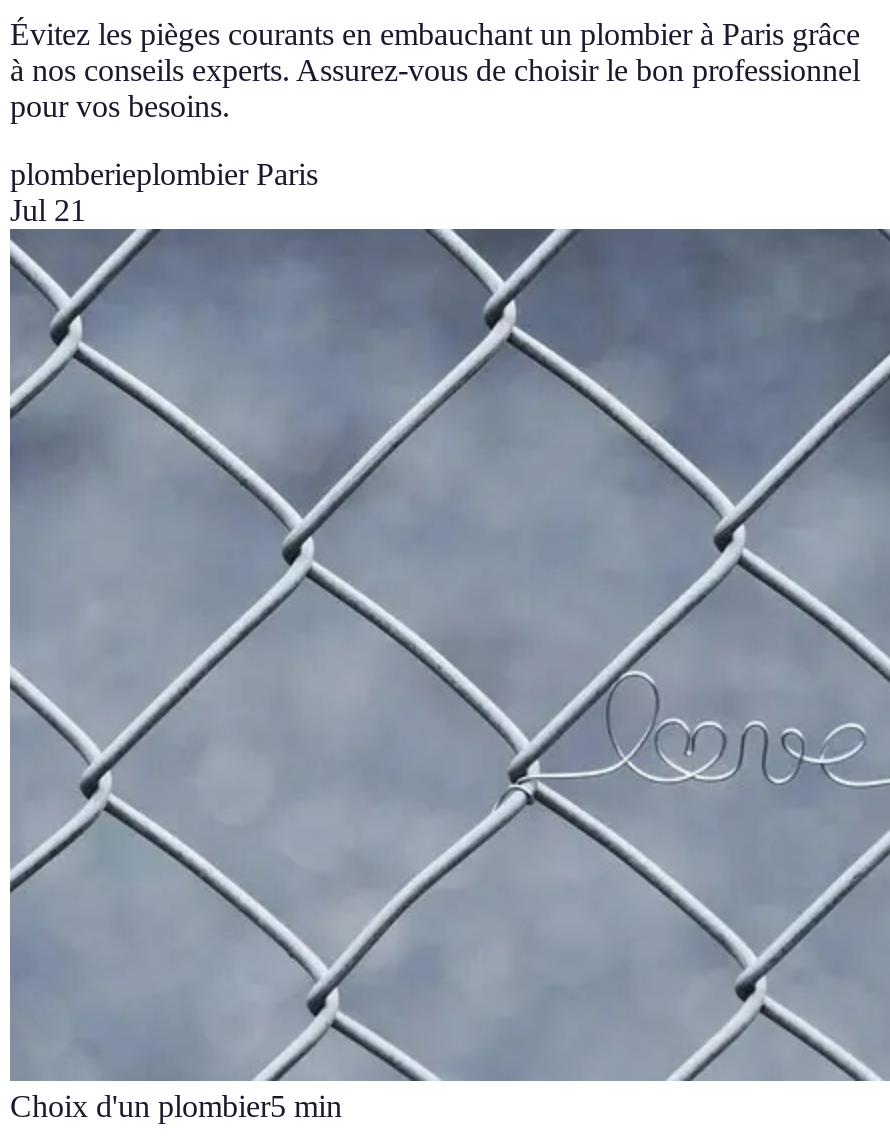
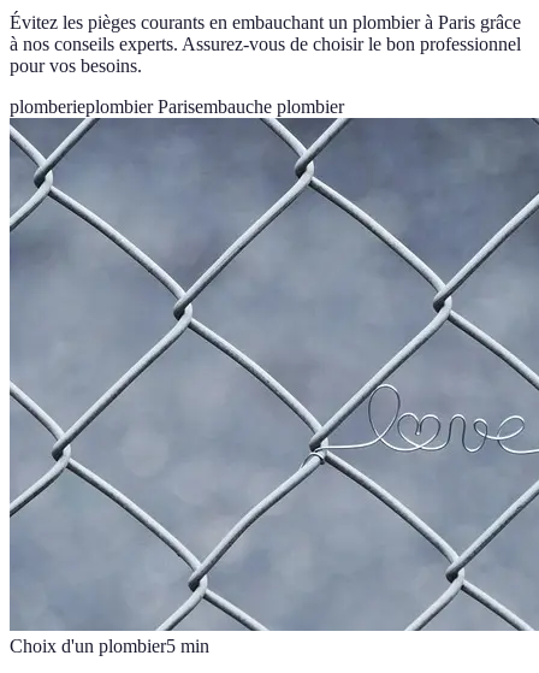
- plomberieplombier Paris
- Jul 21
+ plomberieplombier Parisembauche plombier
